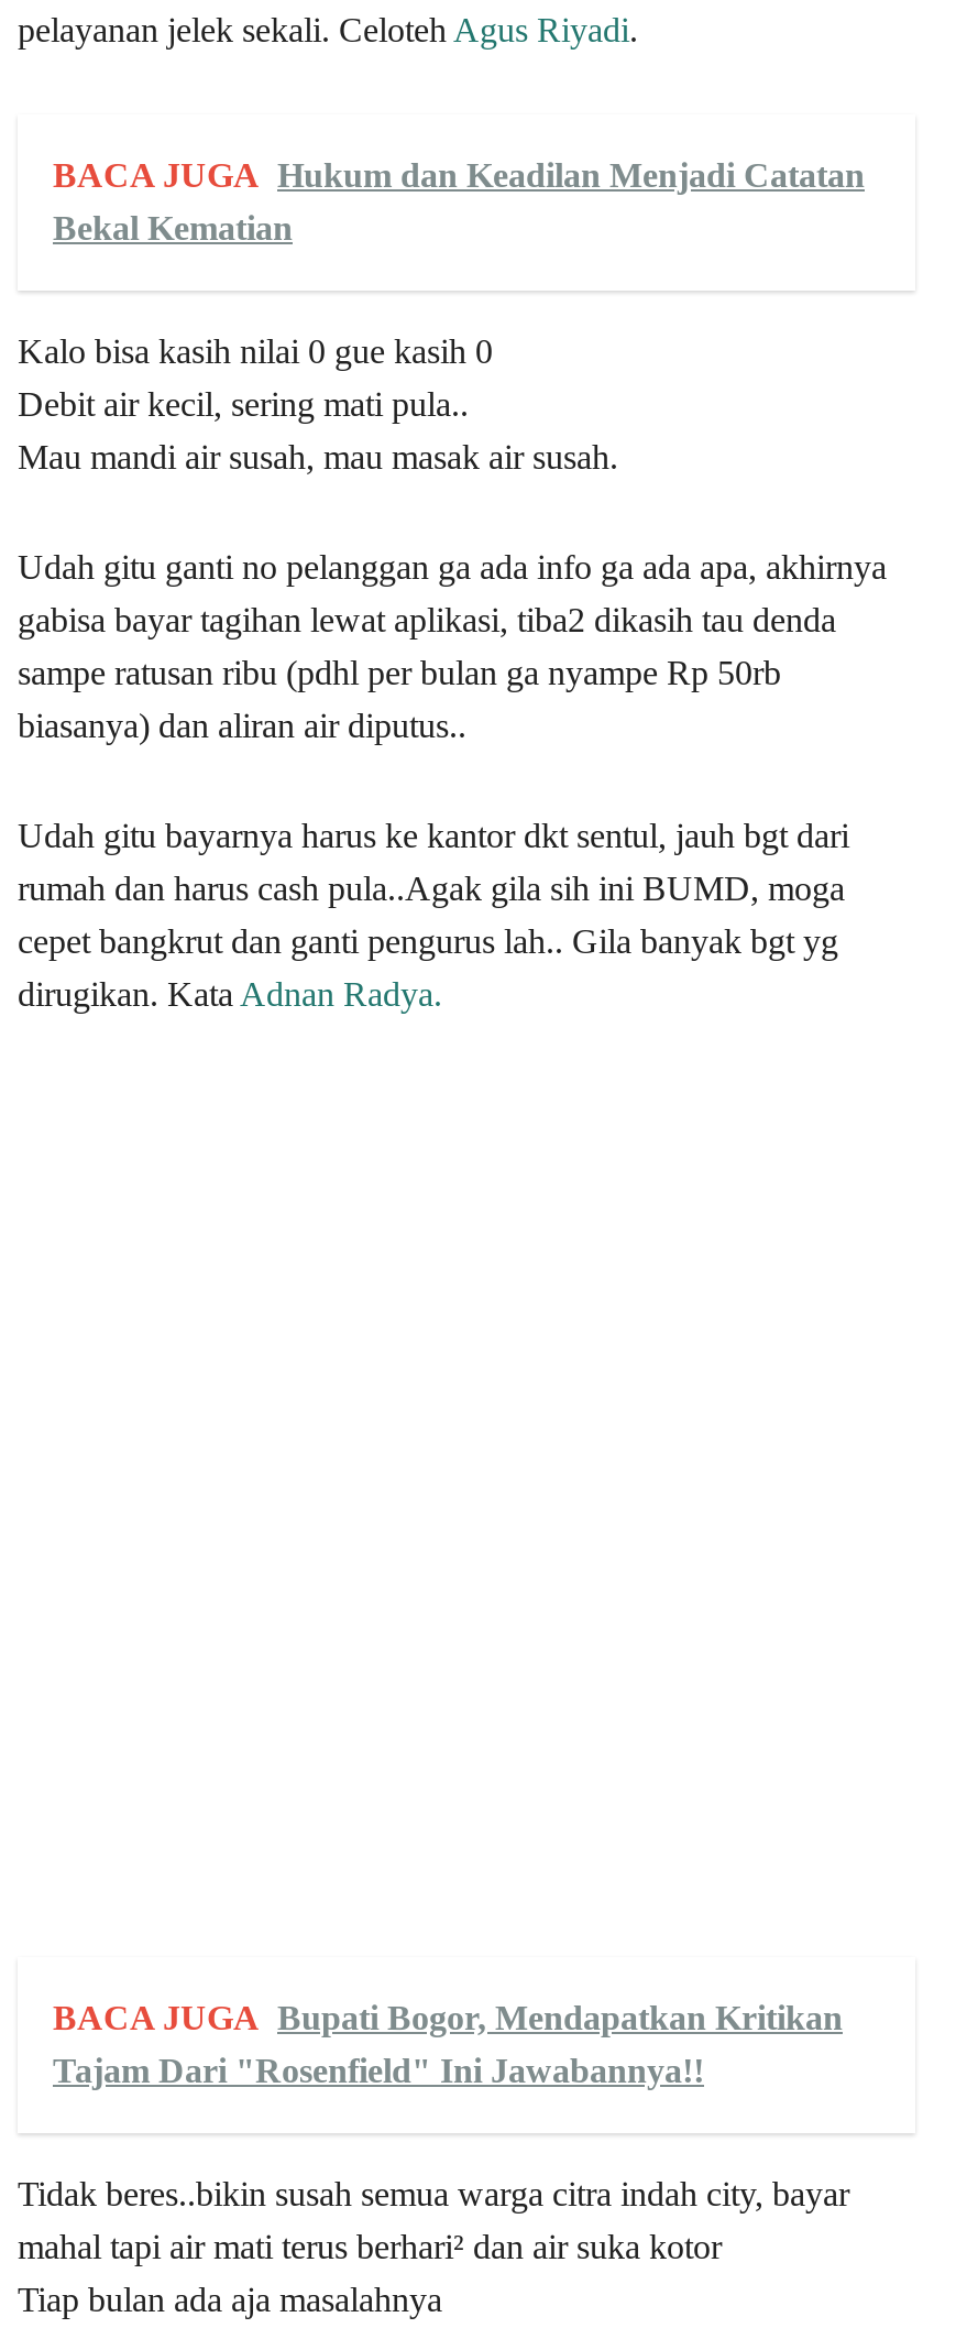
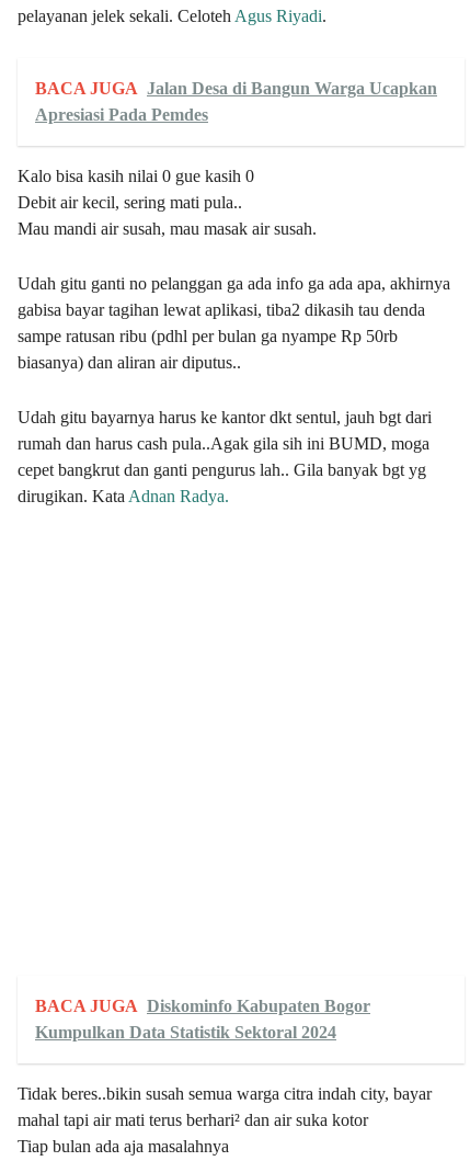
- BACA JUGA Hukum dan Keadilan Menjadi Catatan
- Bekal Kematian
+ BACA JUGA Jalan Desa di Bangun Warga Ucapkan
+ Apresiasi Pada Pemdes

- BACA JUGA Bupati Bogor, Mendapatkan Kritikan
- Tajam Dari "Rosenfield" Ini Jawabannya!!
+ BACA JUGA Diskominfo Kabupaten Bogor
+ Kumpulkan Data Statistik Sektoral 2024
